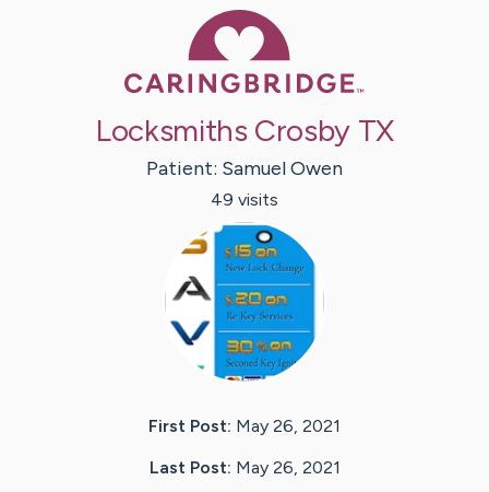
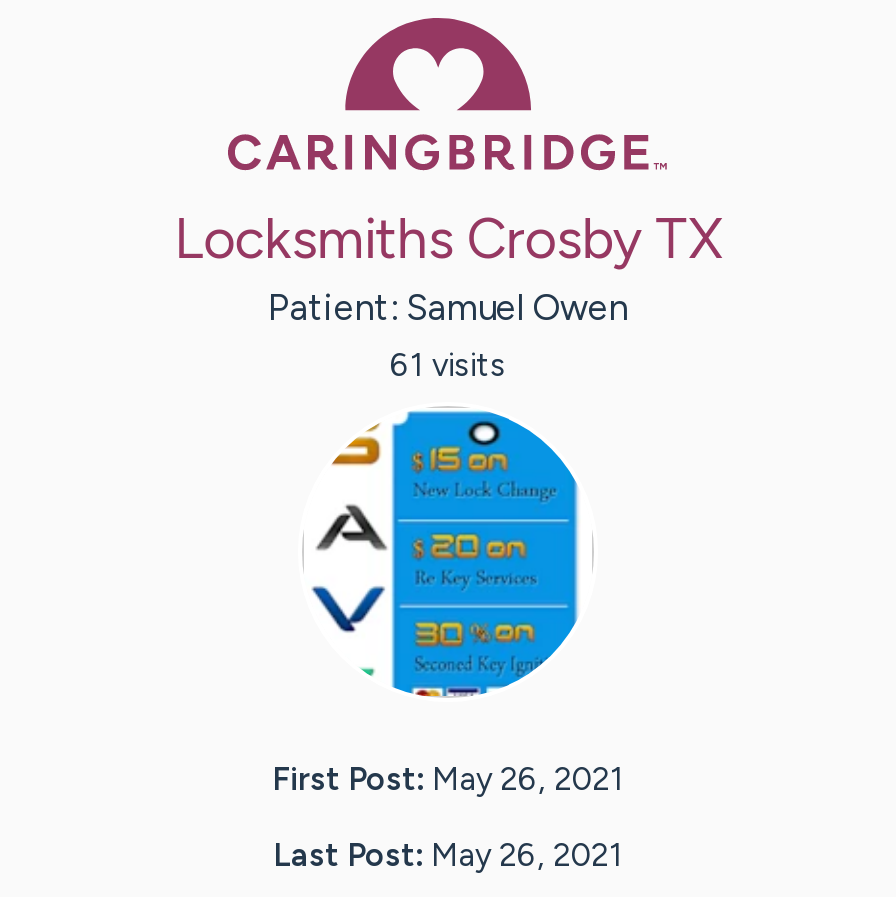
- 49 visits
+ 61 visits
